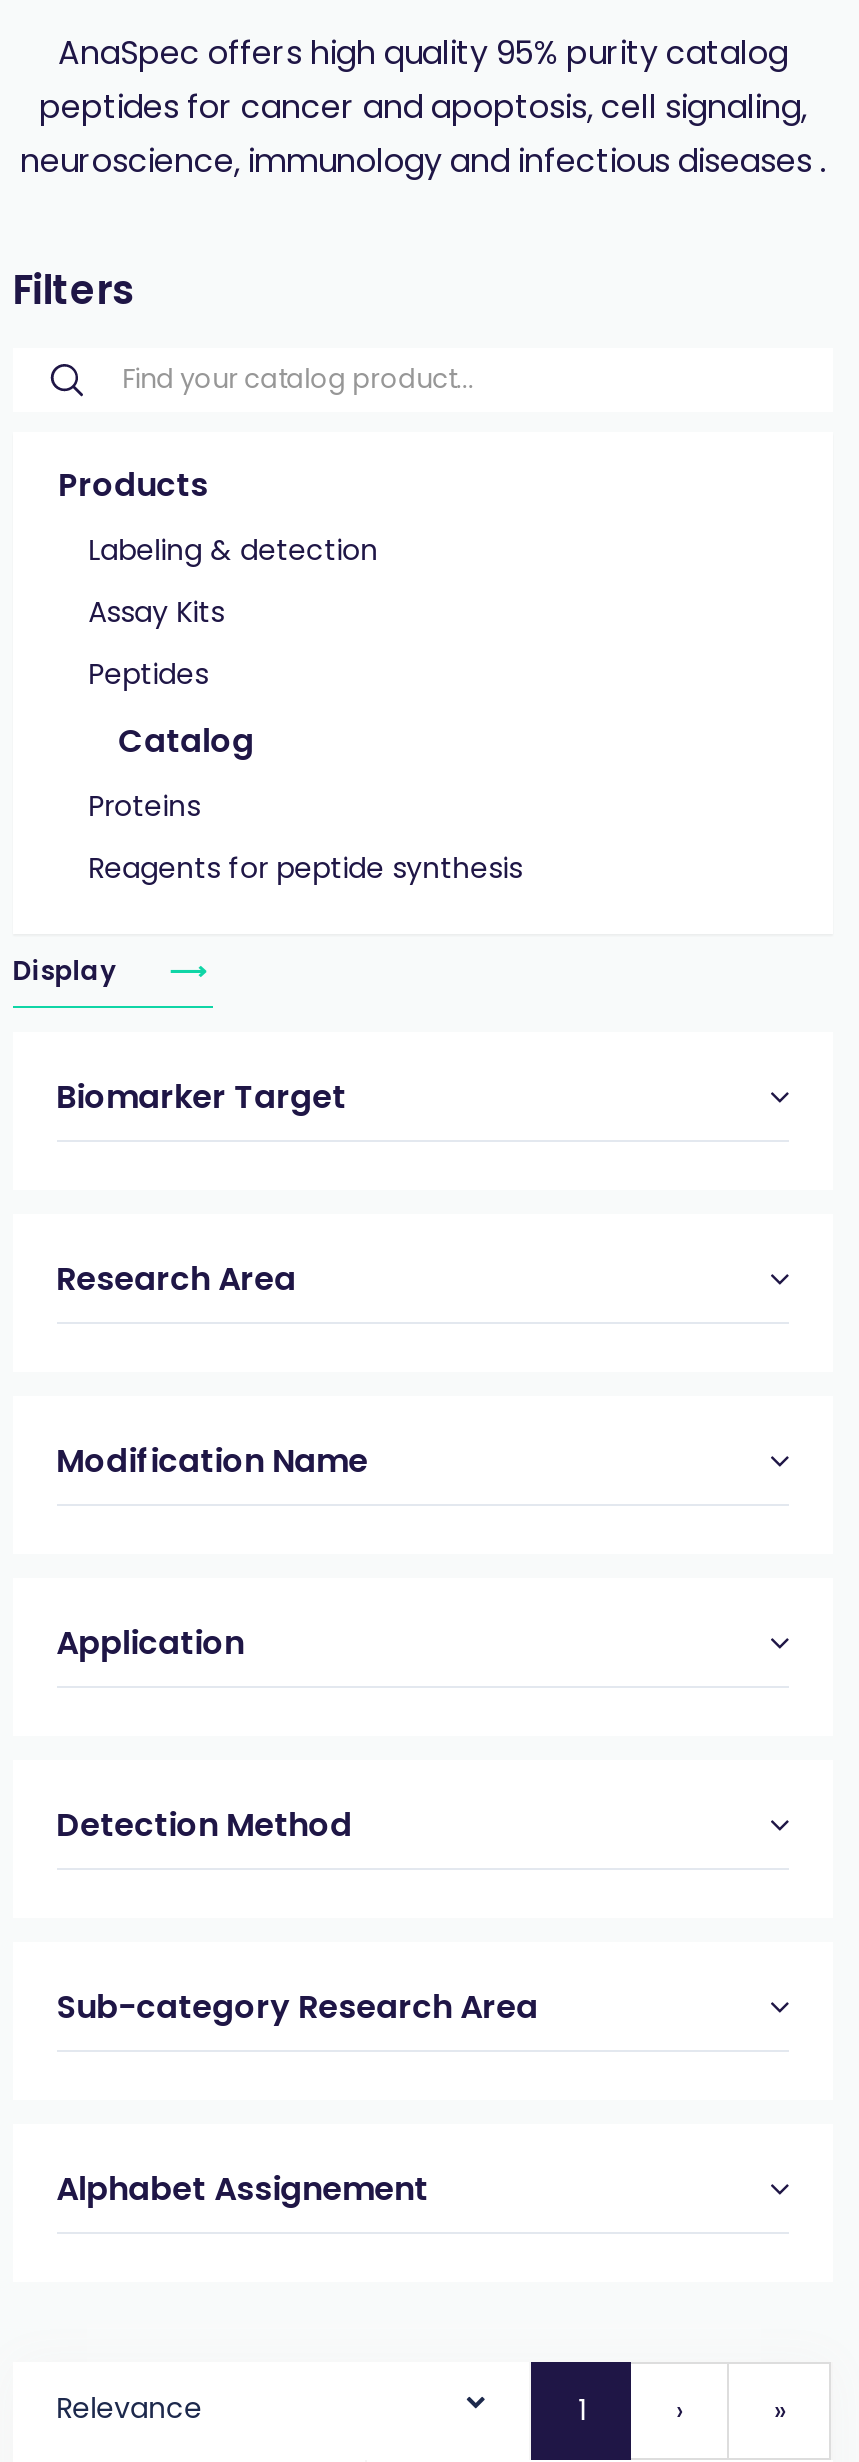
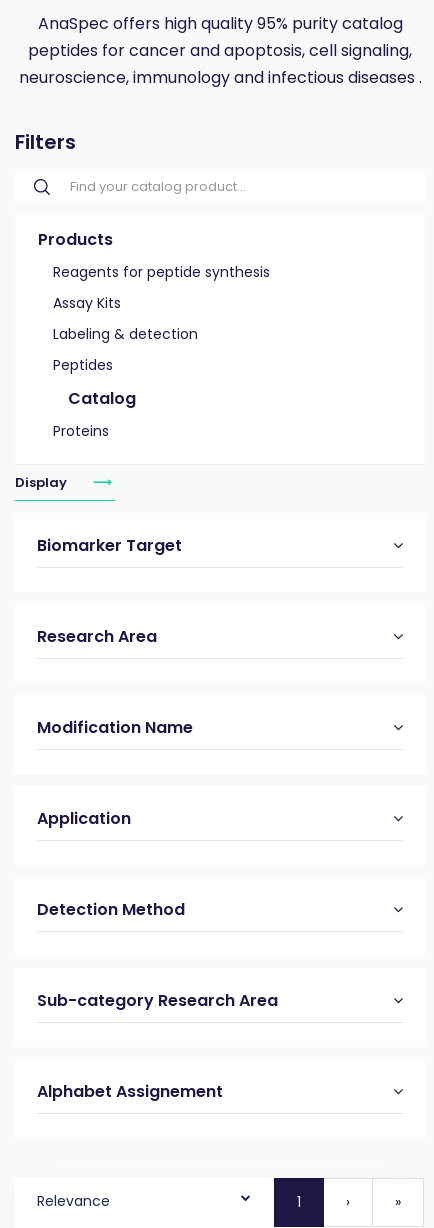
moved down: Labeling & detection

moved down: Peptides | Catalog | Proteins

moved up: Reagents for peptide synthesis
